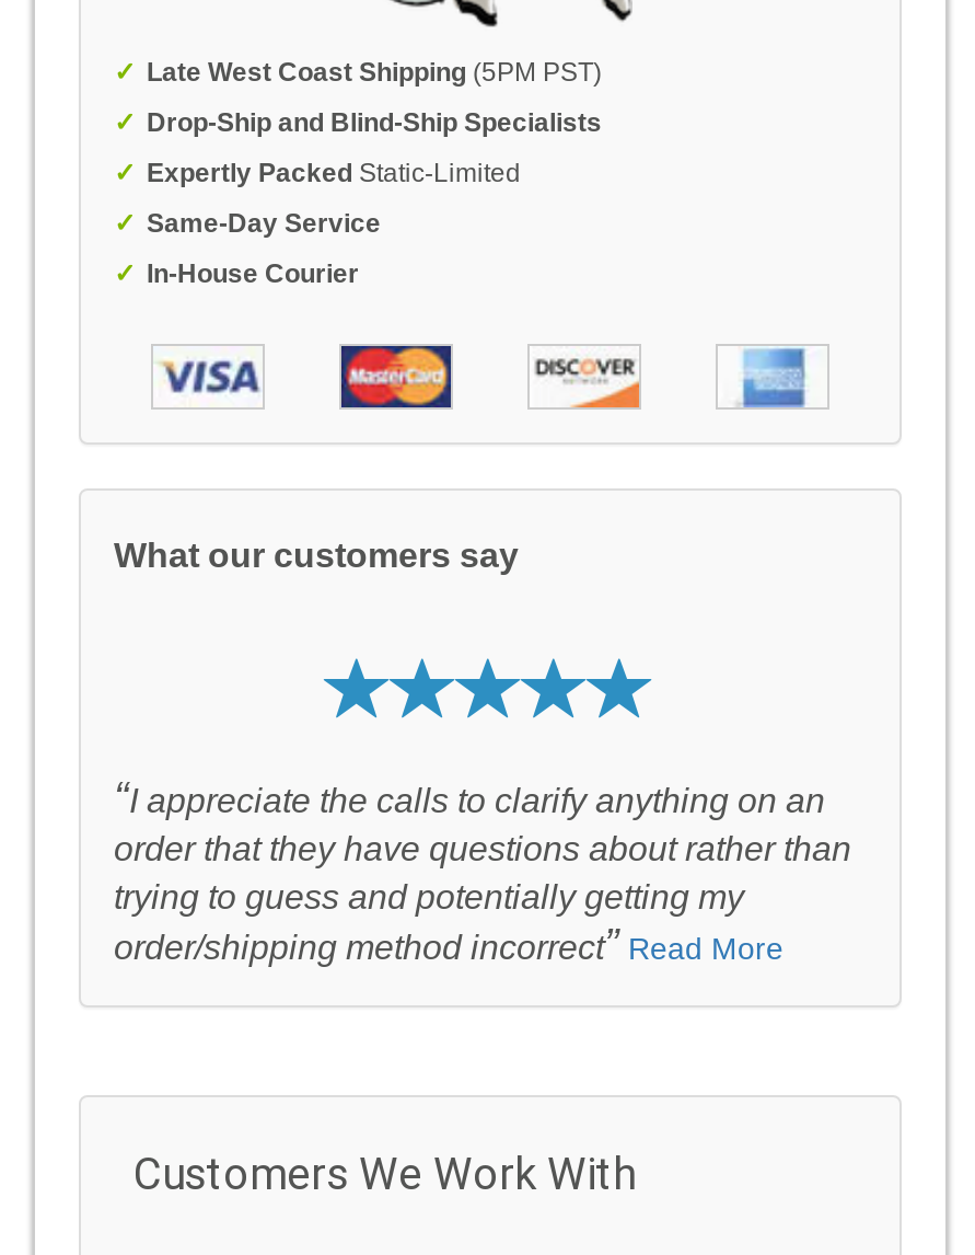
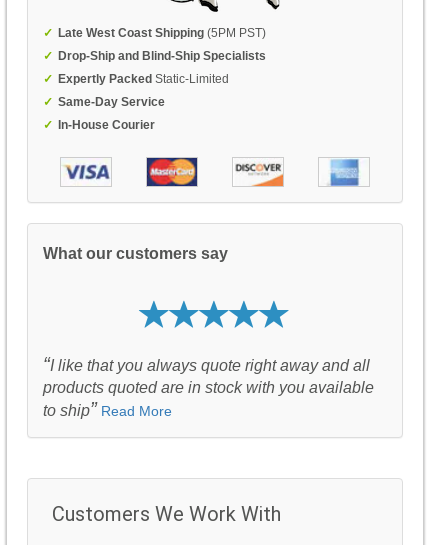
- “I appreciate the calls to clarify anything on an
- order that they have questions about rather than
- trying to guess and potentially getting my
- order/shipping method incorrect” Read More
+ “I like that you always quote right away and all
+ products quoted are in stock with you available
+ to ship” Read More
